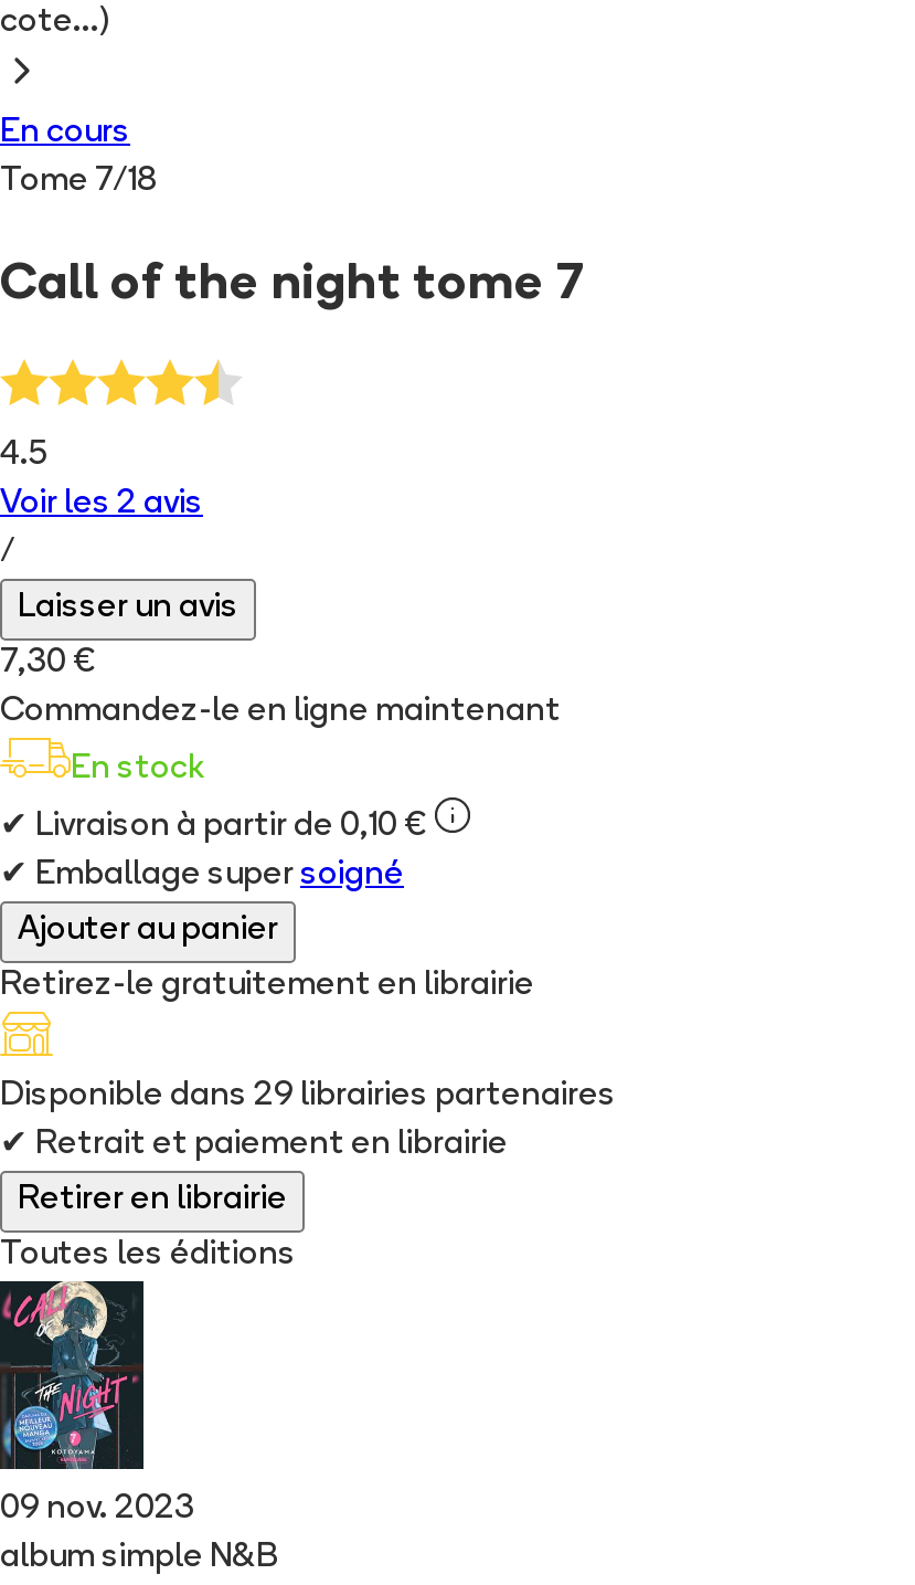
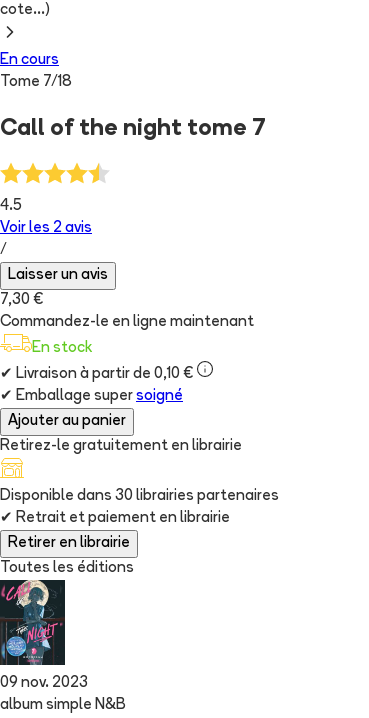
- Disponible dans 29 librairies partenaires
+ Disponible dans 30 librairies partenaires
